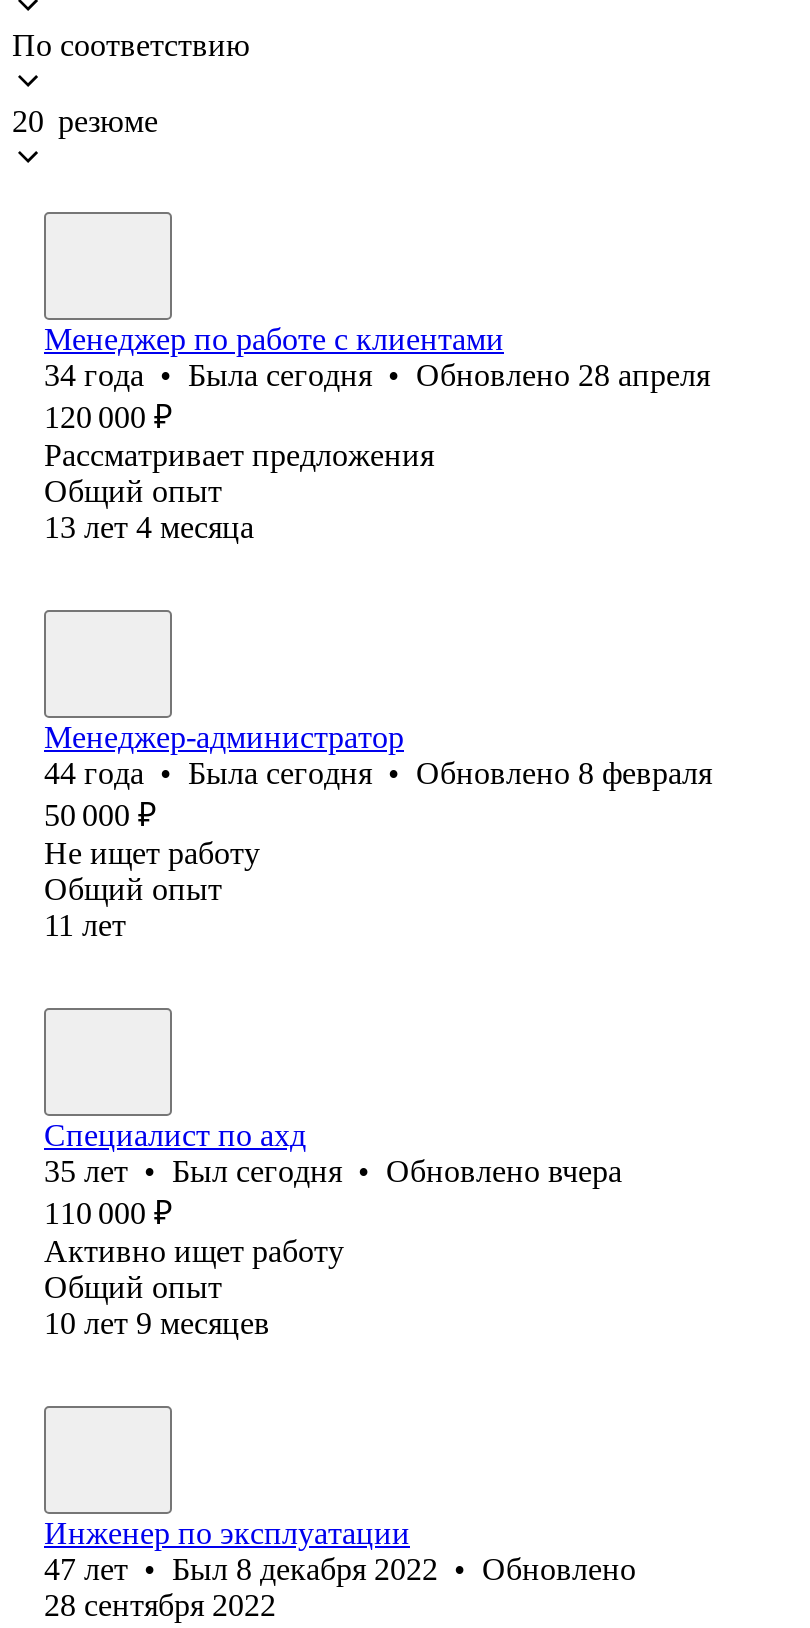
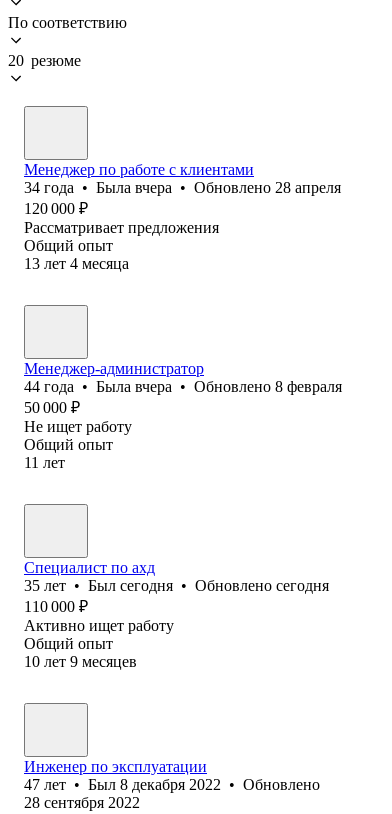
- 34 года • Была сегодня • Обновлено 28 апреля
+ 34 года • Была вчера • Обновлено 28 апреля

- 44 года • Была сегодня • Обновлено 8 февраля
+ 44 года • Была вчера • Обновлено 8 февраля

- 35 лет • Был сегодня • Обновлено вчера
+ 35 лет • Был сегодня • Обновлено сегодня
